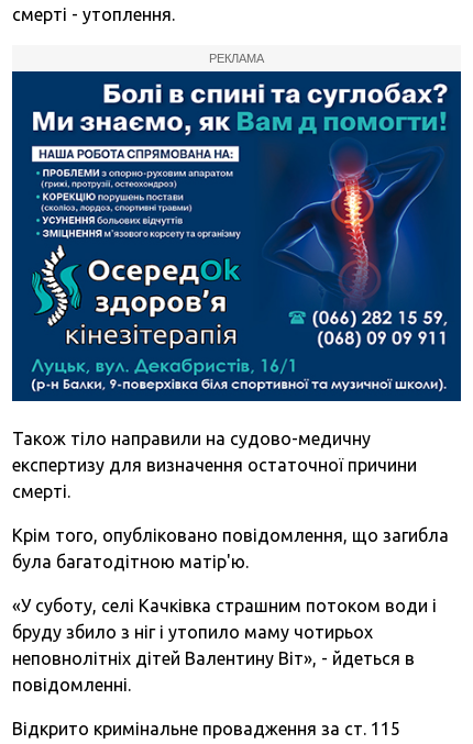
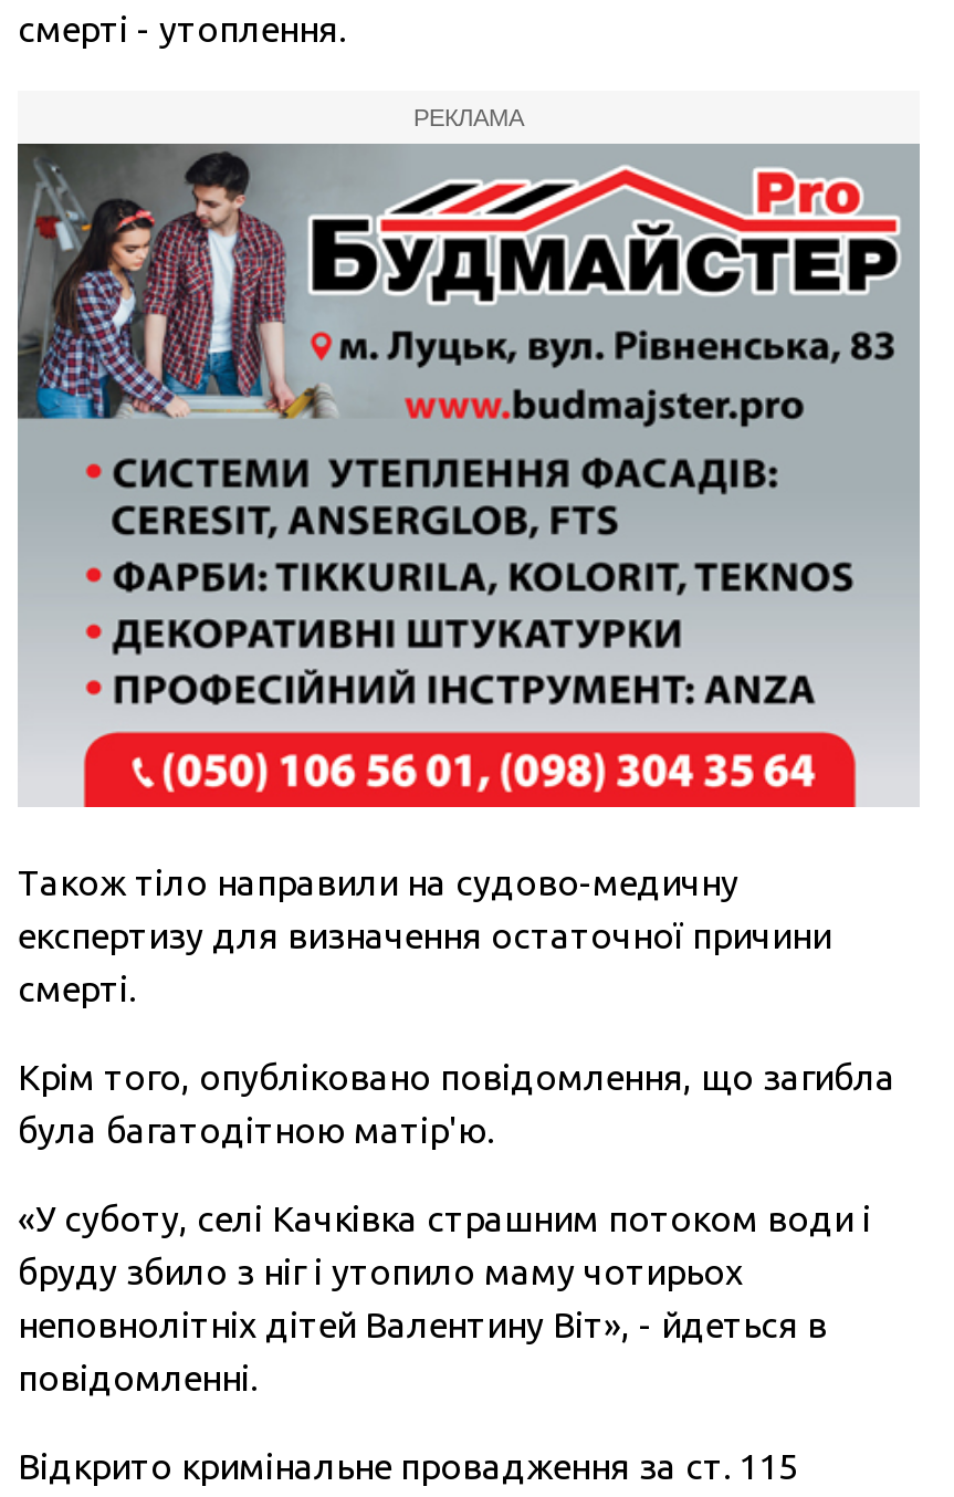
- [image]
+ [image]
